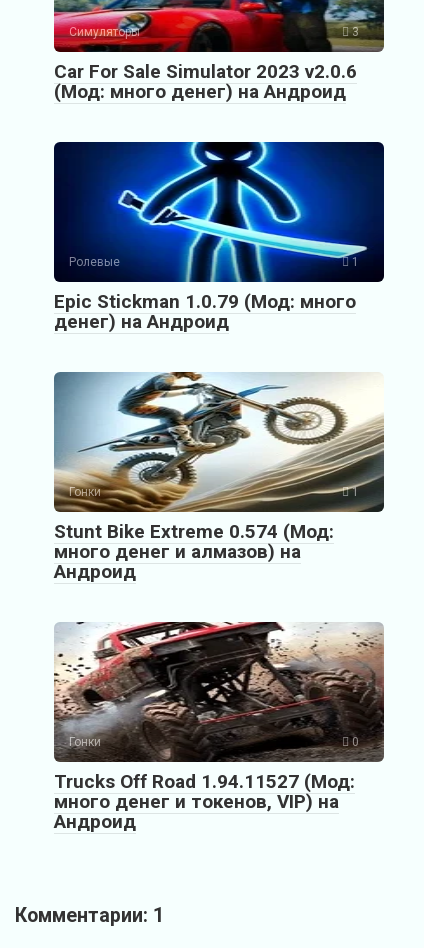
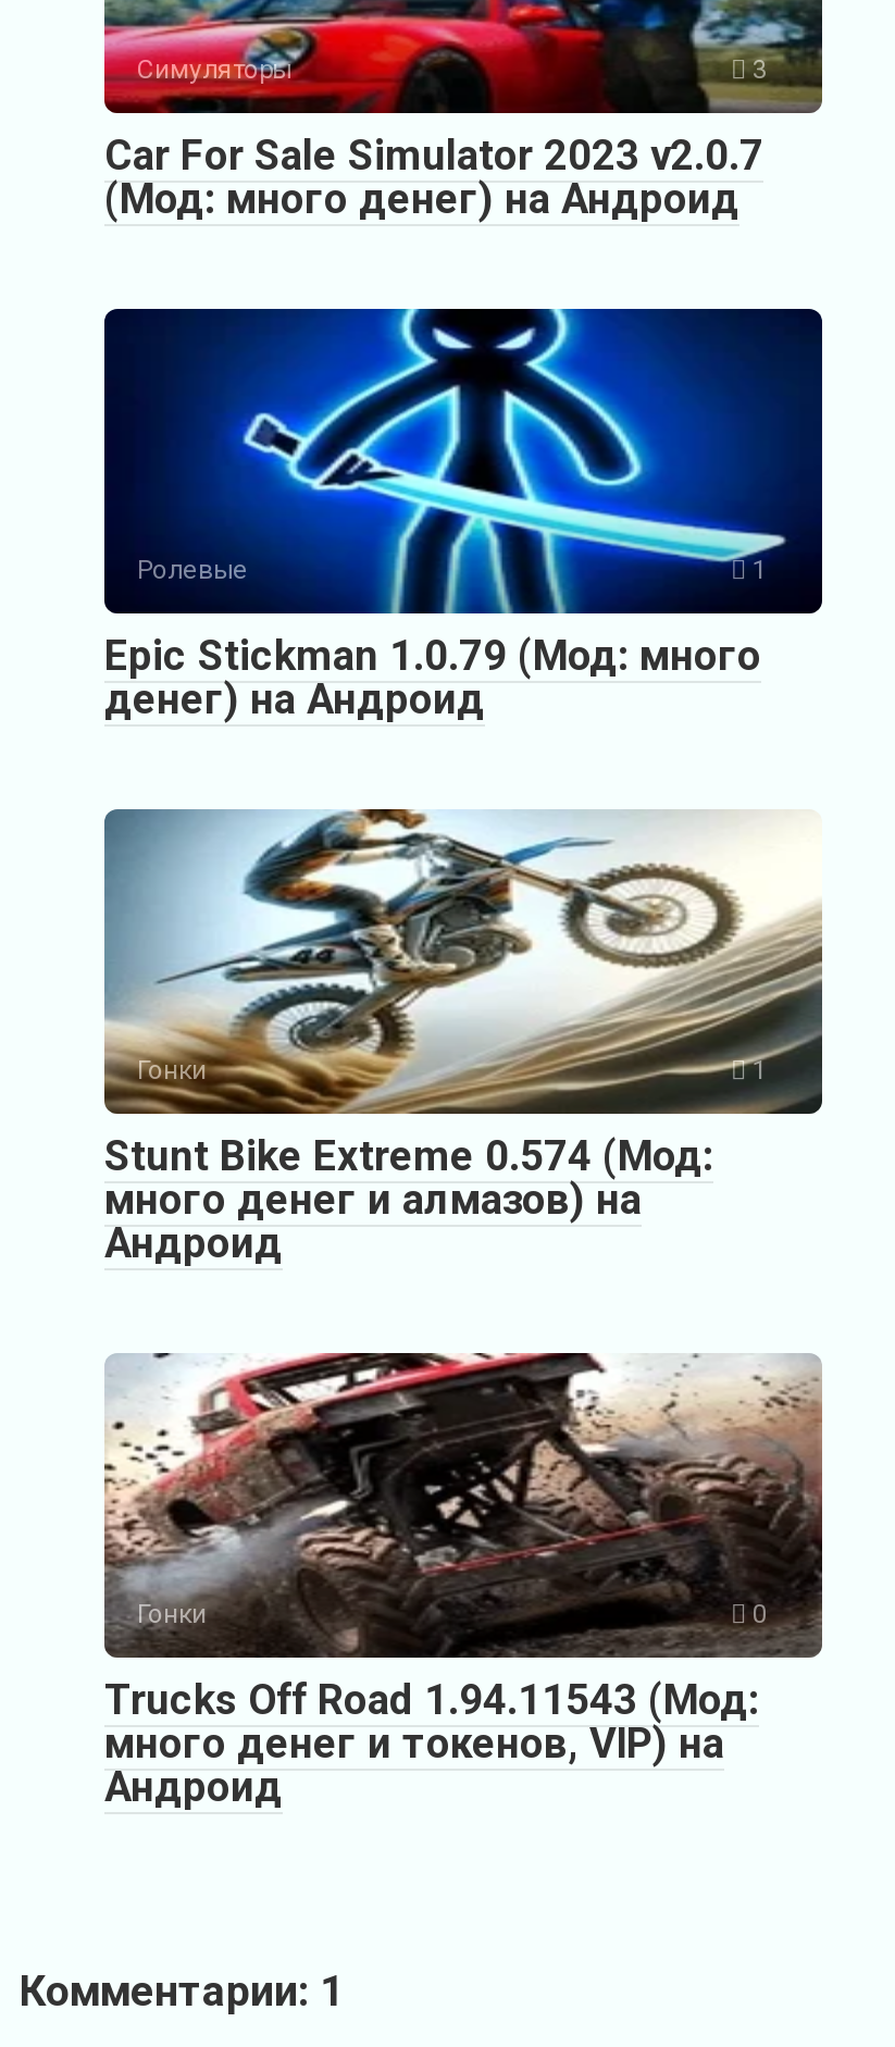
- Car For Sale Simulator 2023 v2.0.6
+ Car For Sale Simulator 2023 v2.0.7

- Trucks Off Road 1.94.11527 (Мод:
+ Trucks Off Road 1.94.11543 (Мод:
